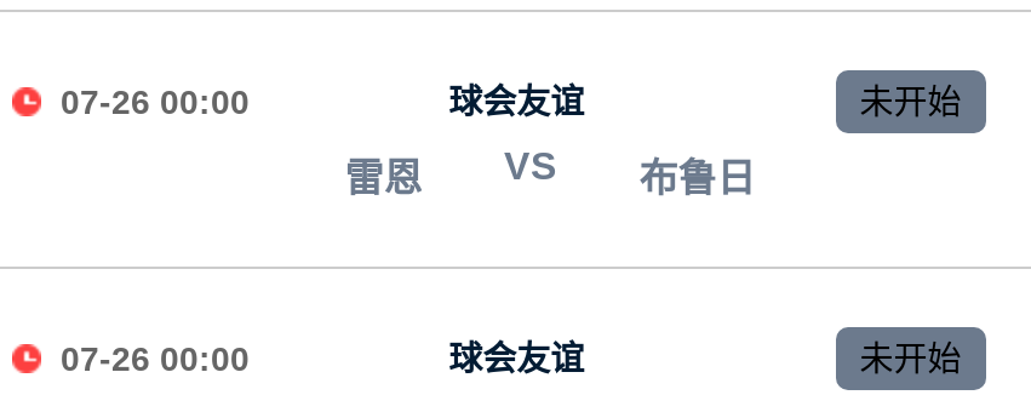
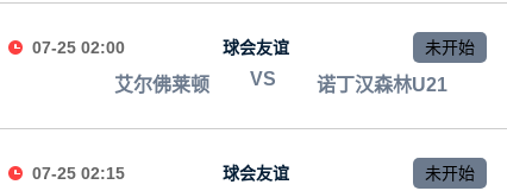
- 07-26 00:00
+ 07-25 02:00

- 雷恩
+ 艾尔佛莱顿

- 布鲁日
+ 诺丁汉森林U21

- 07-26 00:00
+ 07-25 02:15
